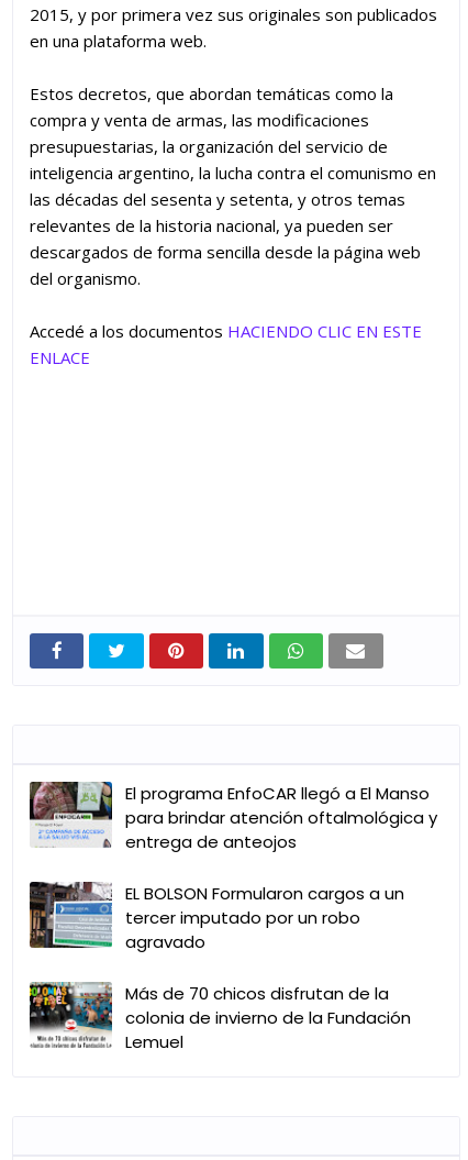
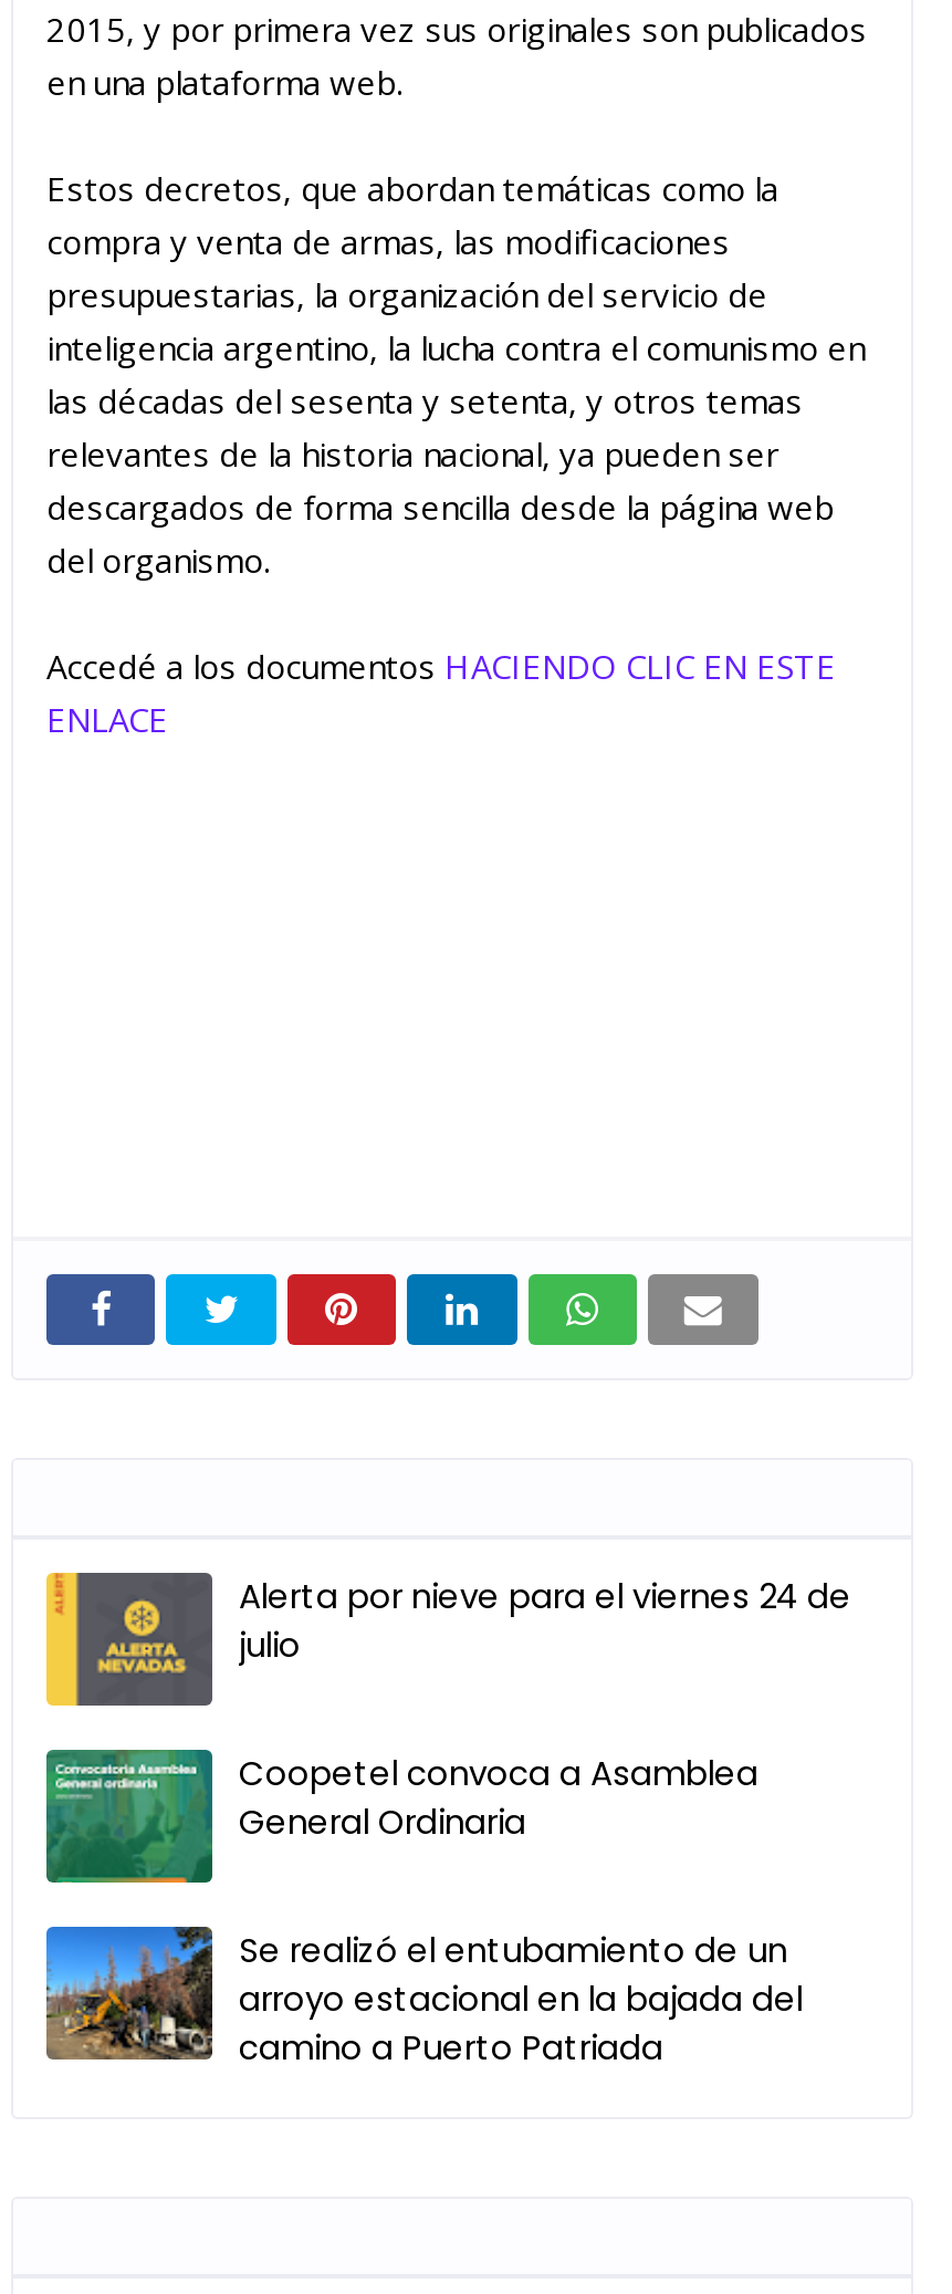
- [image]
- El programa EnfoCAR llegó a El Manso
- para brindar atención oftalmológica y
- entrega de anteojos
+ [image]
+ Alerta por nieve para el viernes 24 de
+ julio

- [image]
- EL BOLSON Formularon cargos a un
- tercer imputado por un robo
- agravado
+ [image]
+ Coopetel convoca a Asamblea
+ General Ordinaria

- [image]
- Más de 70 chicos disfrutan de la
- colonia de invierno de la Fundación
- Lemuel
+ [image]
+ Se realizó el entubamiento de un
+ arroyo estacional en la bajada del
+ camino a Puerto Patriada
